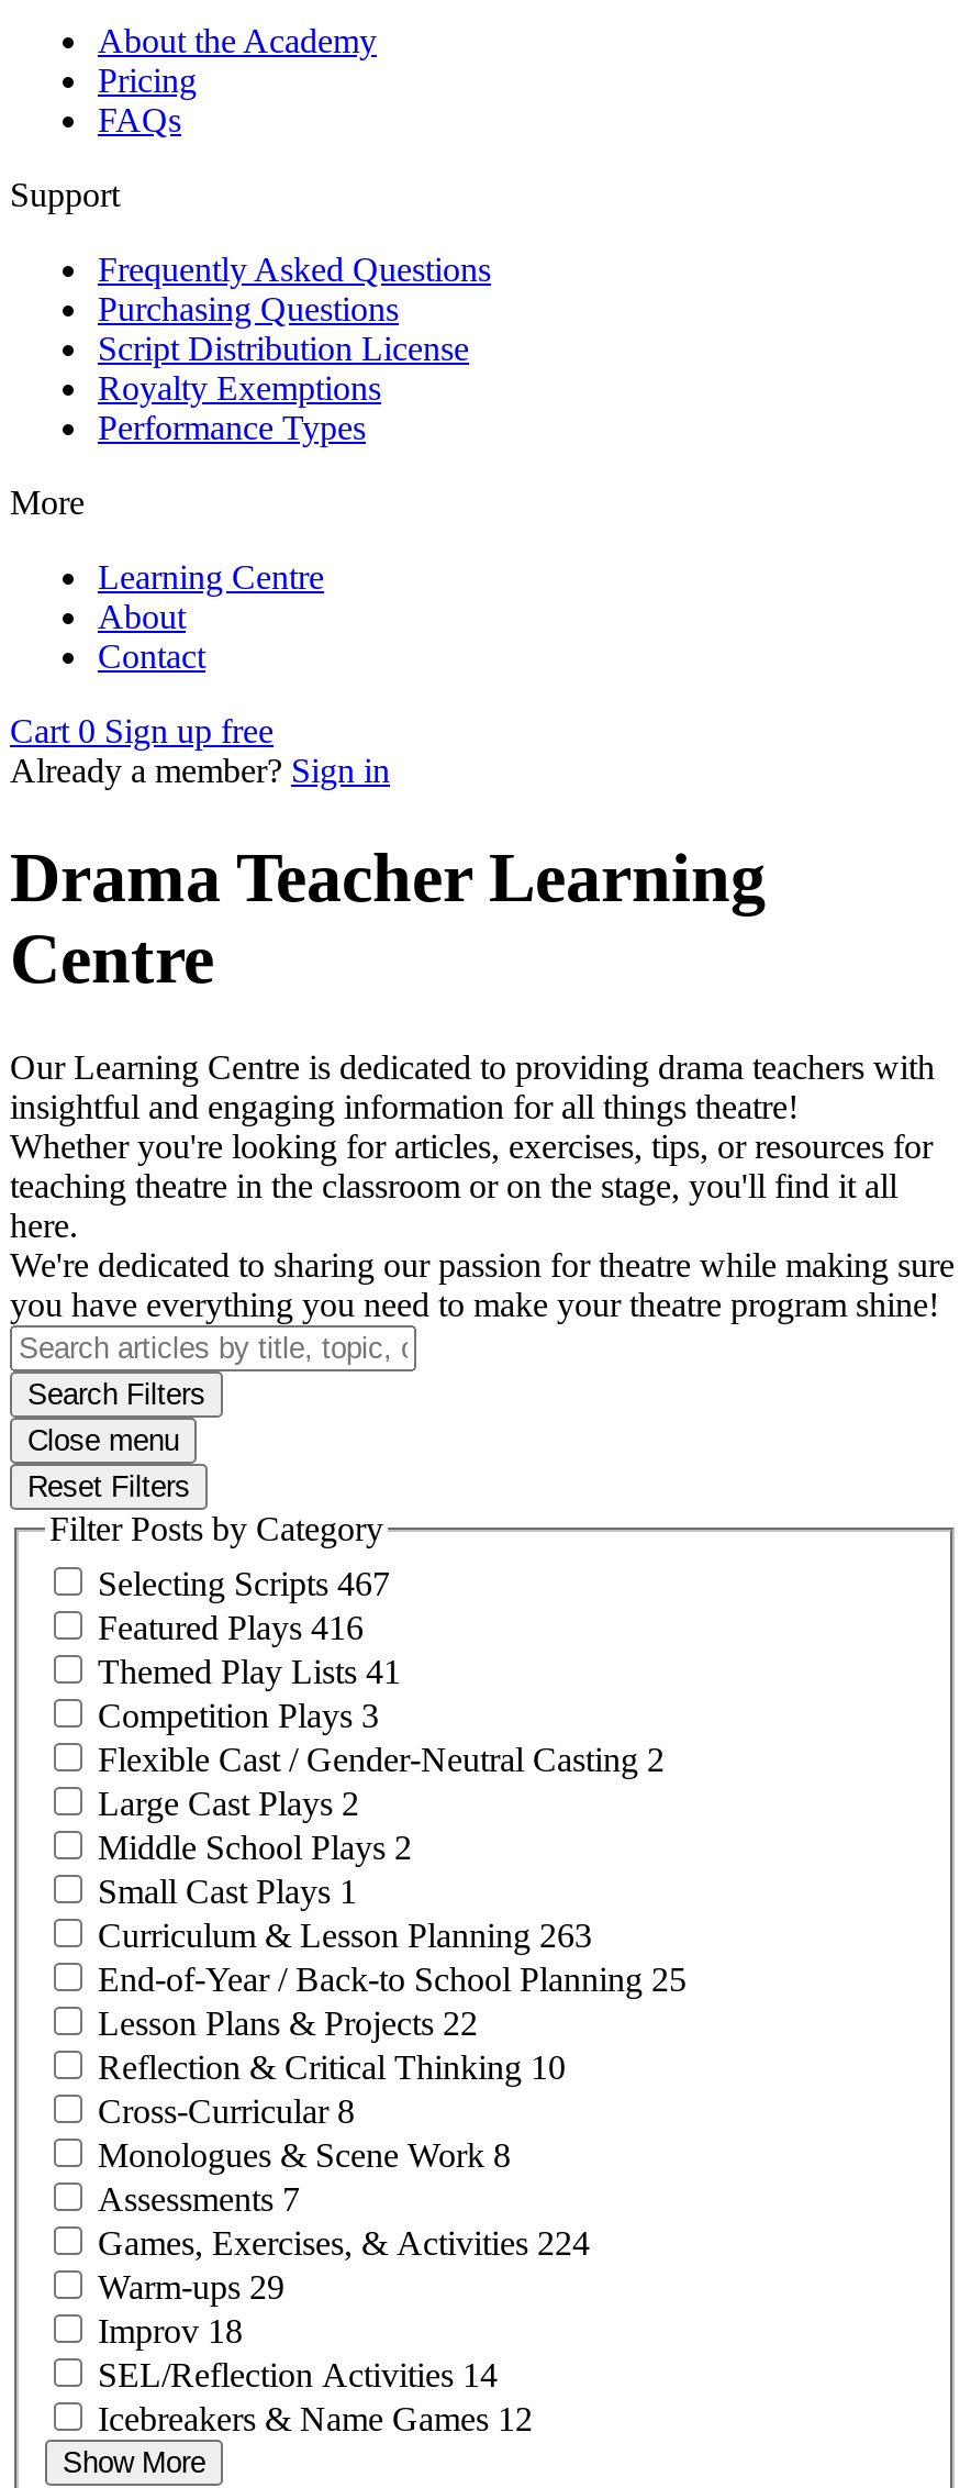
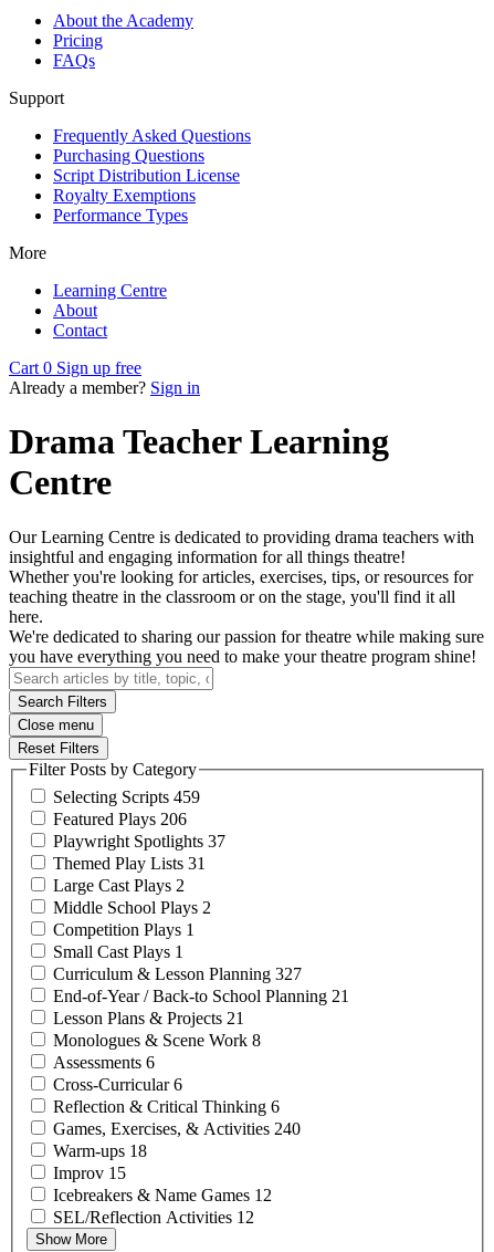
- Selecting Scripts 467
- Featured Plays 416
- Themed Play Lists 41
- Competition Plays 3
- Flexible Cast / Gender-Neutral Casting 2
+ Selecting Scripts 459
+ Featured Plays 206
+ Playwright Spotlights 37
+ Themed Play Lists 31

moved up: Large Cast Plays 2 | Middle School Plays 2

+ Competition Plays 1

- Curriculum & Lesson Planning 263
- End-of-Year / Back-to School Planning 25
- Lesson Plans & Projects 22
- Reflection & Critical Thinking 10
- Cross-Curricular 8
+ Curriculum & Lesson Planning 327
+ End-of-Year / Back-to School Planning 21
+ Lesson Plans & Projects 21

moved up: Monologues & Scene Work 8

- Assessments 7
- Games, Exercises, & Activities 224
- Warm-ups 29
- Improv 18
- SEL/Reflection Activities 14
+ Assessments 6
+ Cross-Curricular 6
+ Reflection & Critical Thinking 6
+ Games, Exercises, & Activities 240
+ Warm-ups 18
+ Improv 15

moved up: Icebreakers & Name Games 12

+ SEL/Reflection Activities 12
